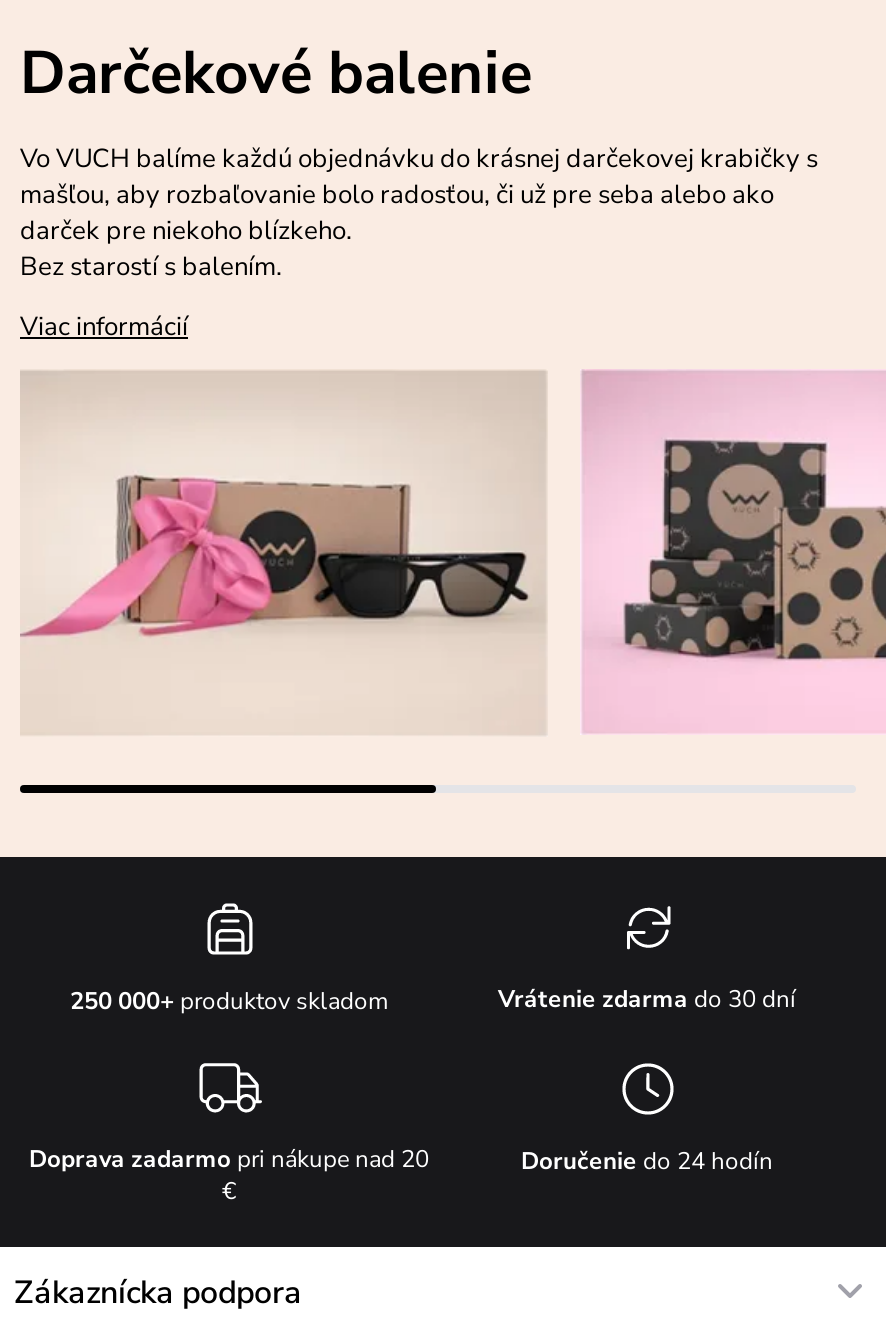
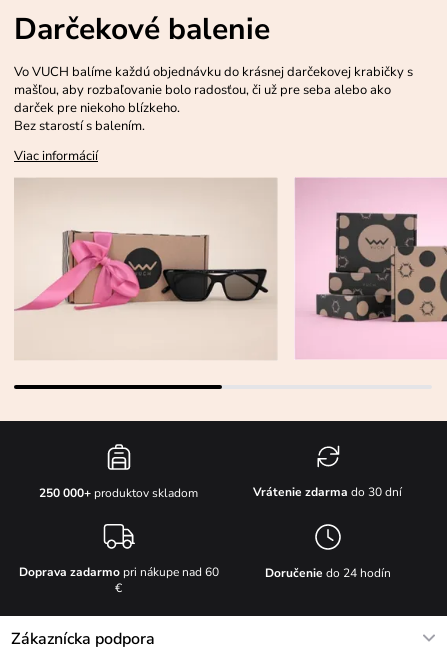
- Doprava zadarmo pri nákupe nad 20
+ Doprava zadarmo pri nákupe nad 60
